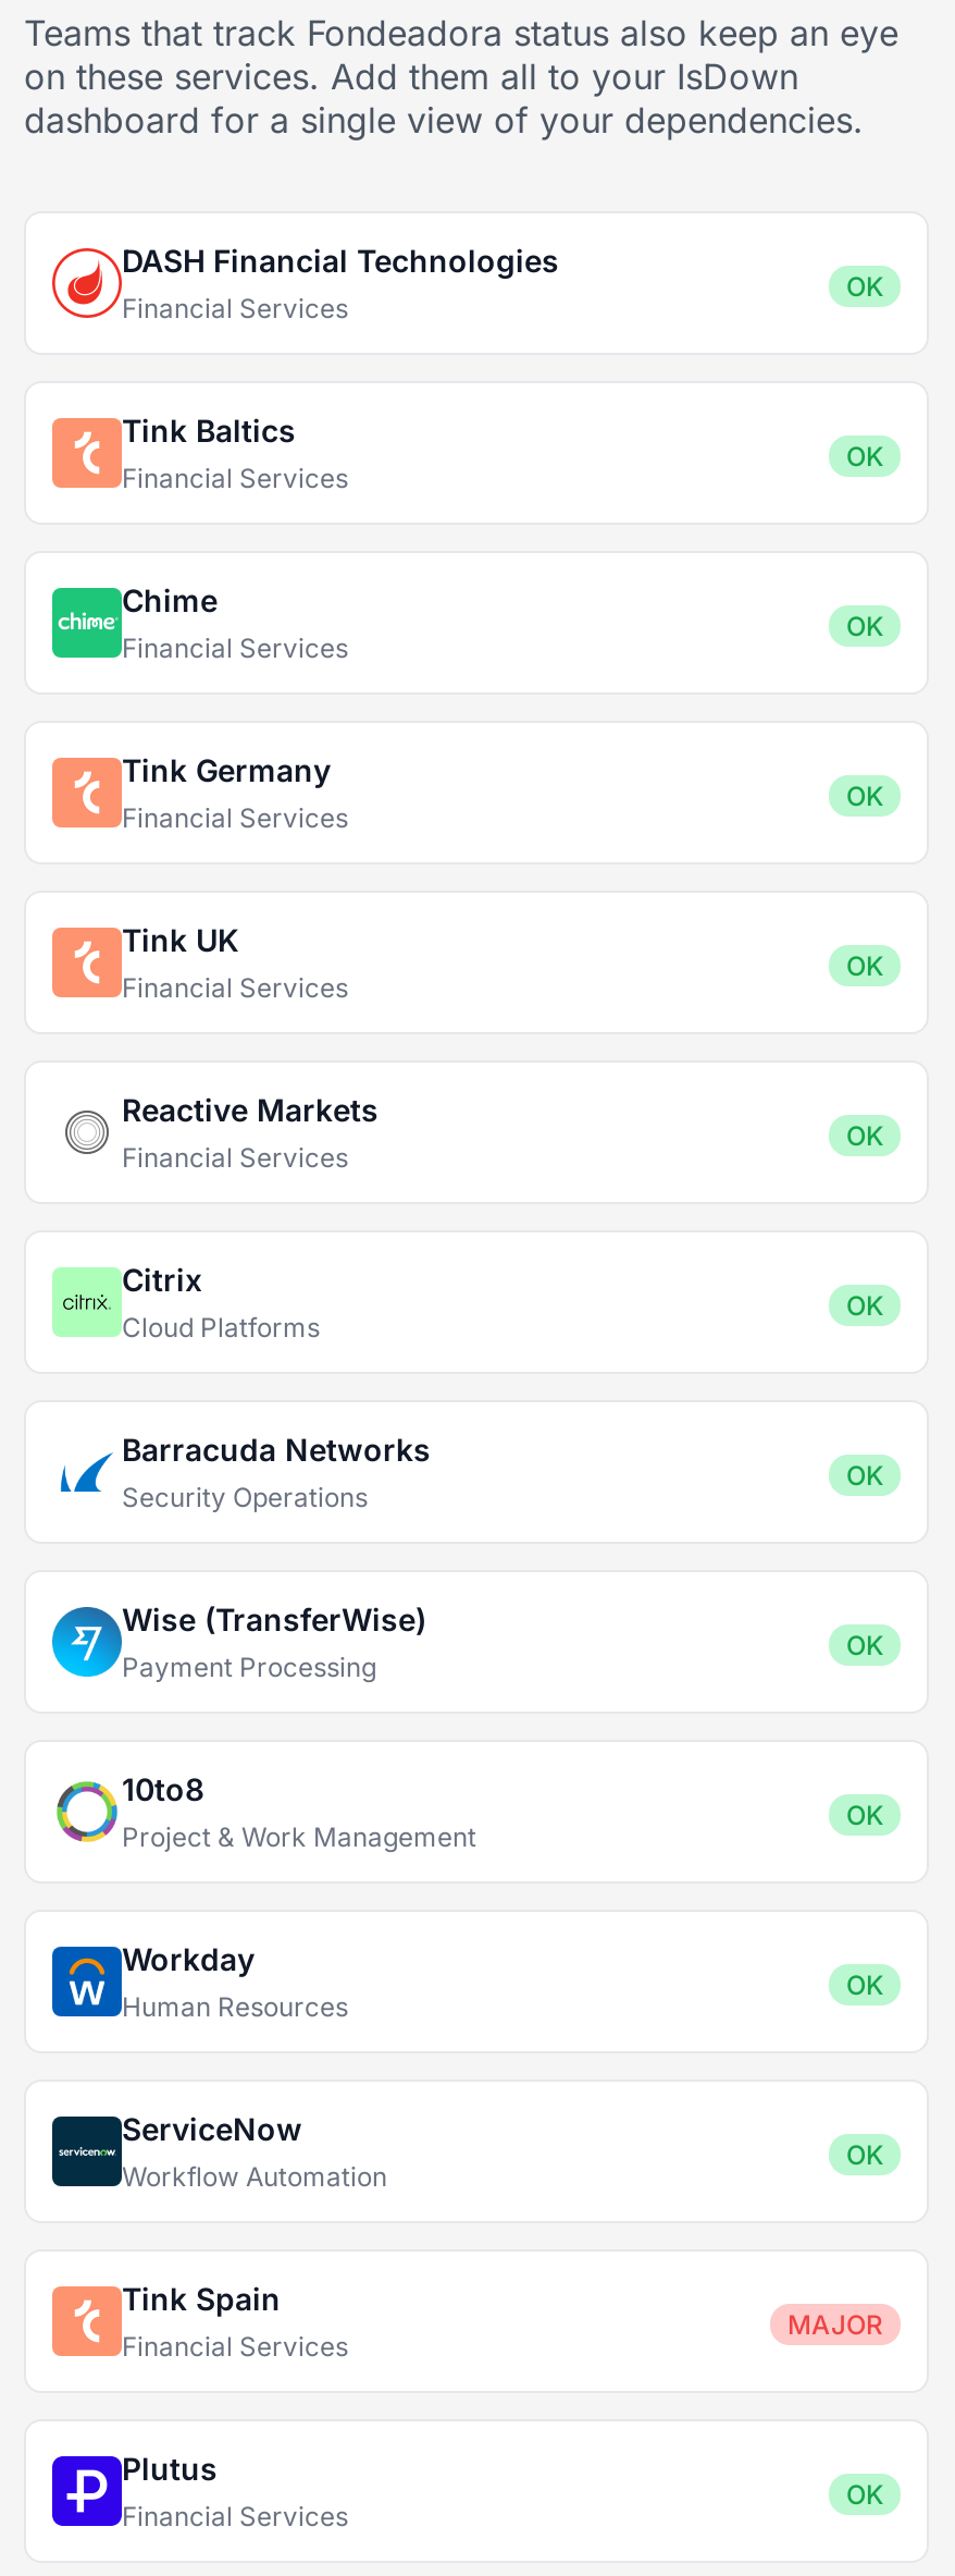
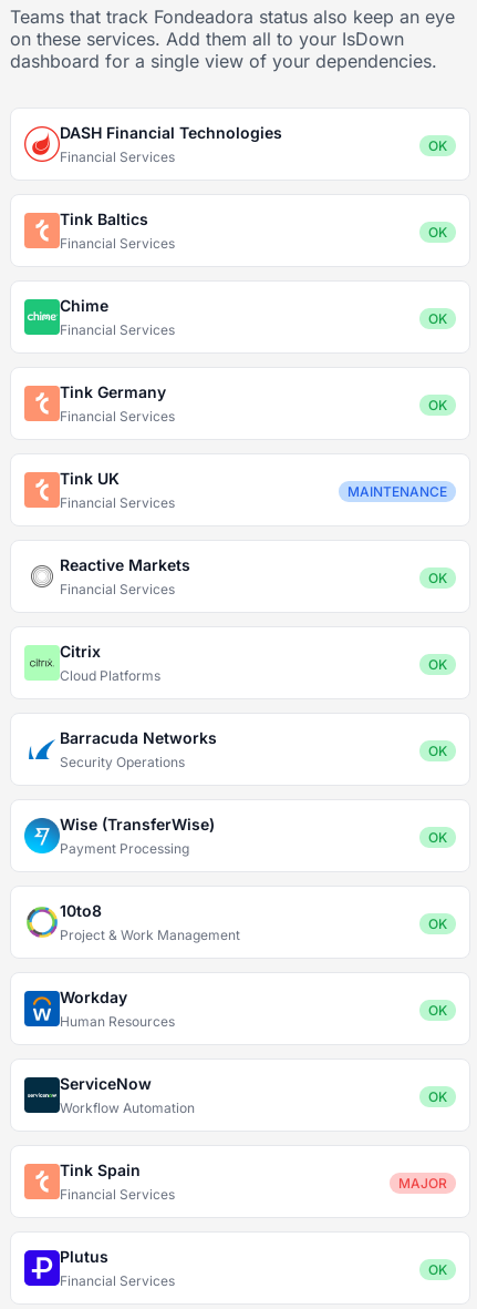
- OK
+ MAINTENANCE
